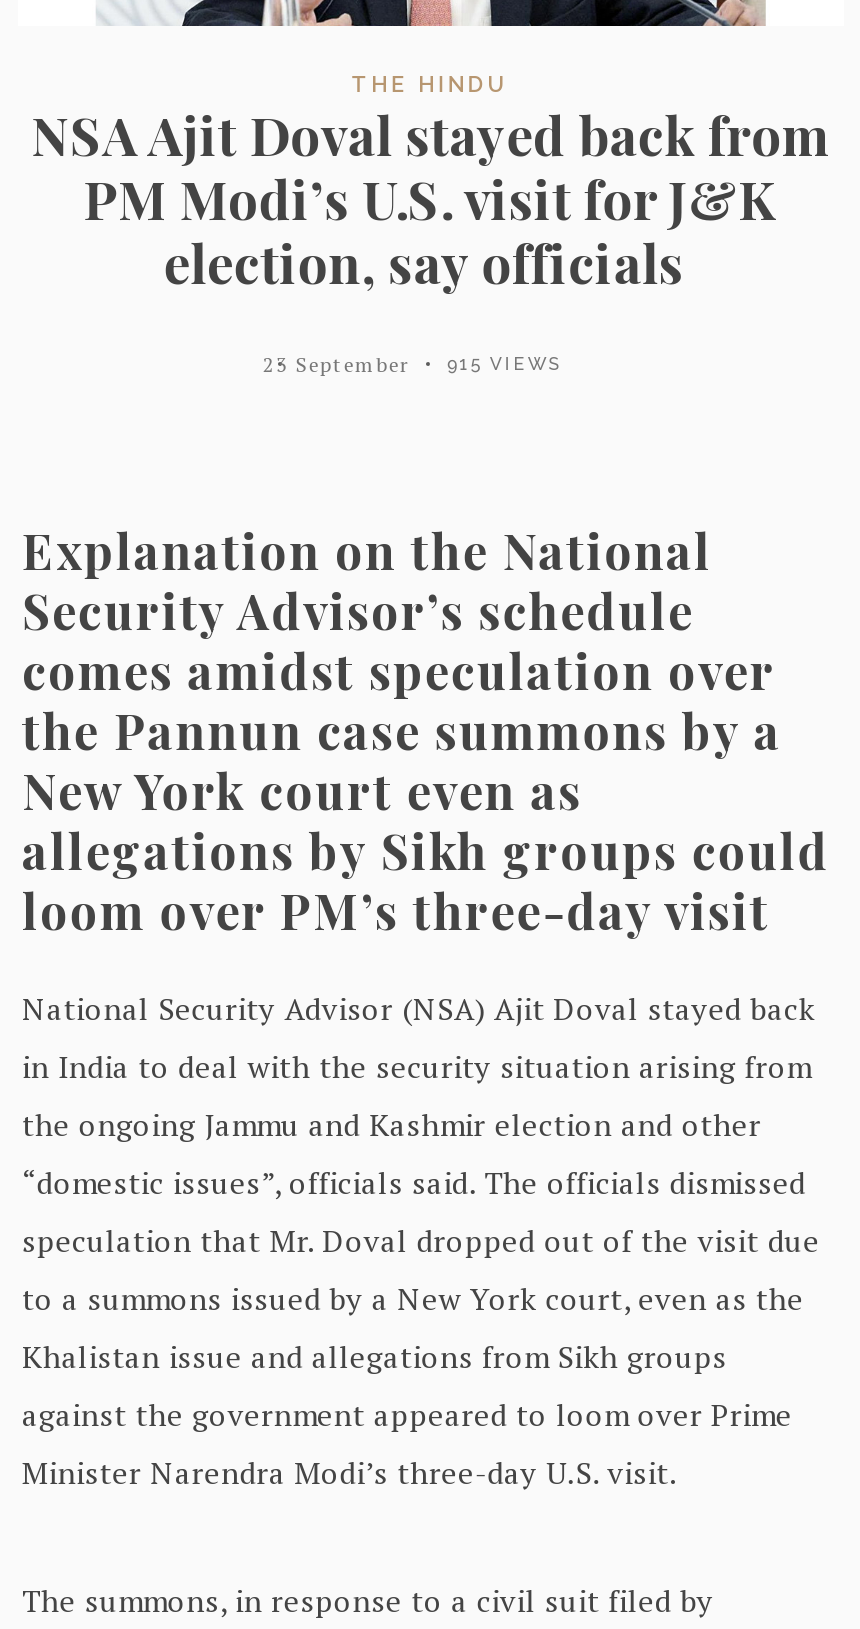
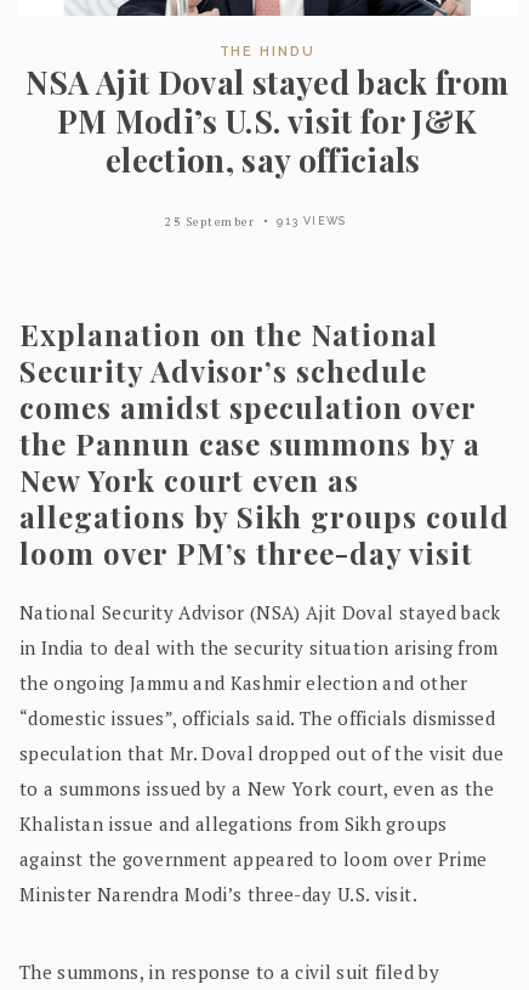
- 23 September 915 VIEWS
+ 23 September 913 VIEWS
